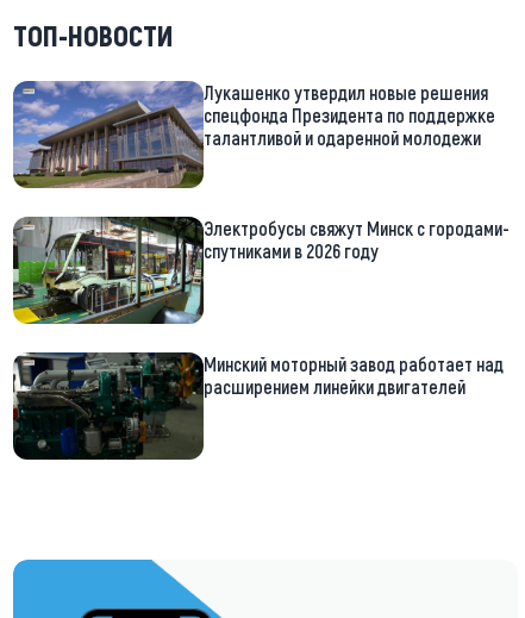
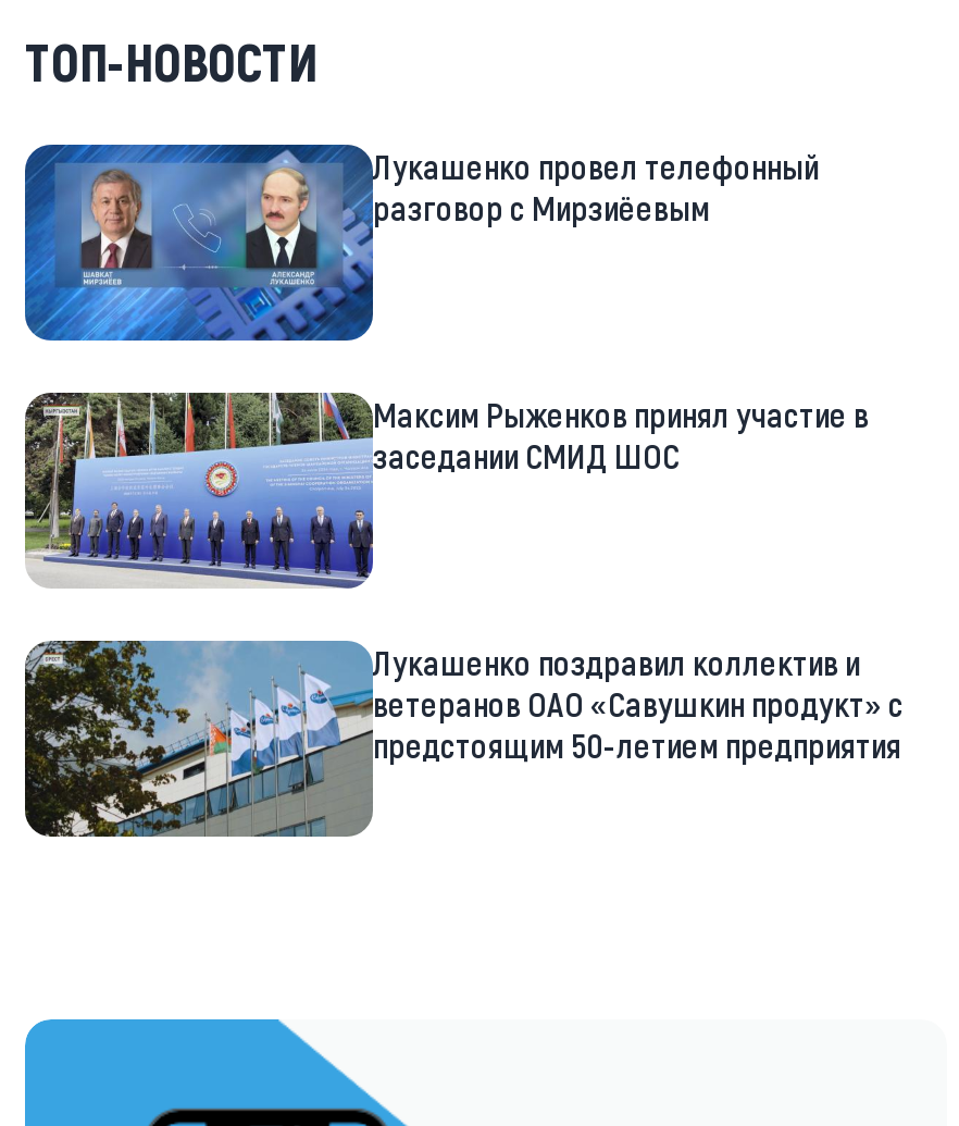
- [image]
- Лукашенко утвердил новые решения
- спецфонда Президента по поддержке
- талантливой и одаренной молодежи
+ [image]
+ Лукашенко провел телефонный
+ разговор с Мирзиёевым

- [image]
- Электробусы свяжут Минск с городами-
- спутниками в 2026 году
+ [image]
+ Максим Рыженков принял участие в
+ заседании СМИД ШОС

- [image]
- Минский моторный завод работает над
- расширением линейки двигателей
+ [image]
+ Лукашенко поздравил коллектив и
+ ветеранов ОАО «Савушкин продукт» с
+ предстоящим 50-летием предприятия
